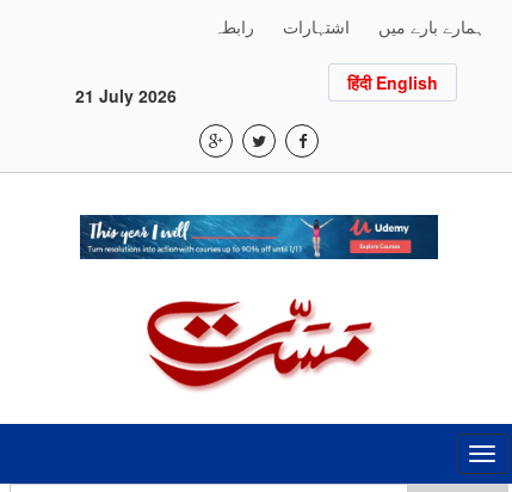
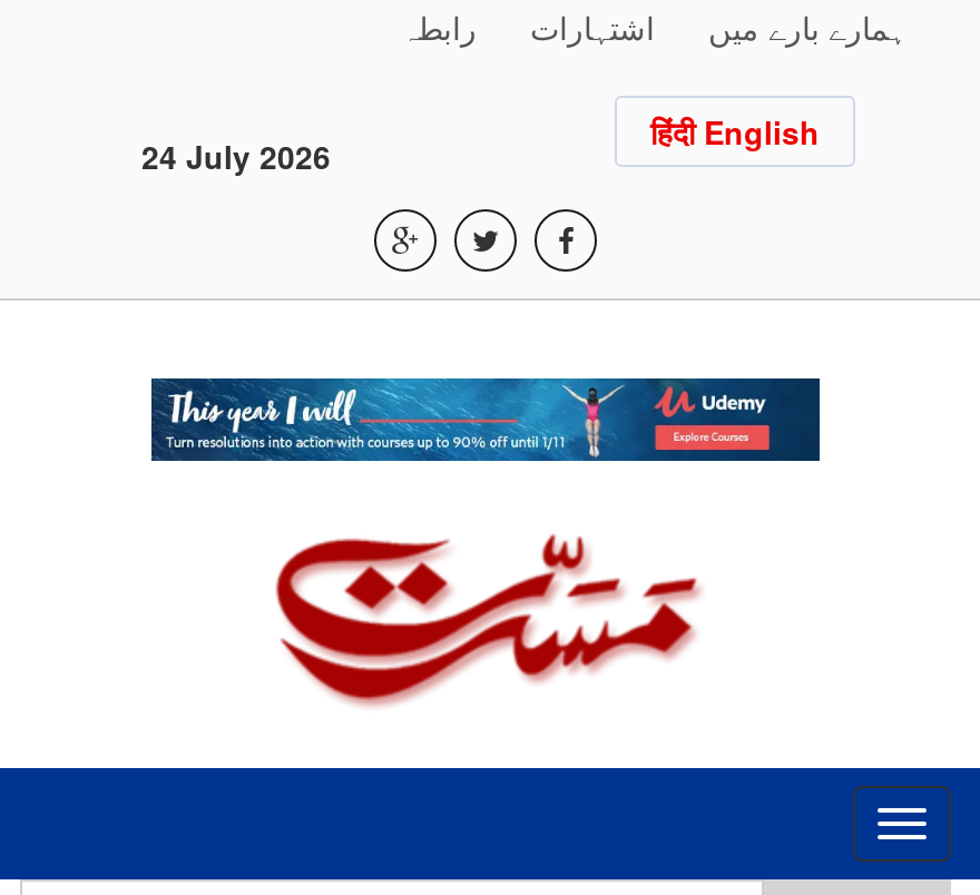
- 21 July 2026
+ 24 July 2026
